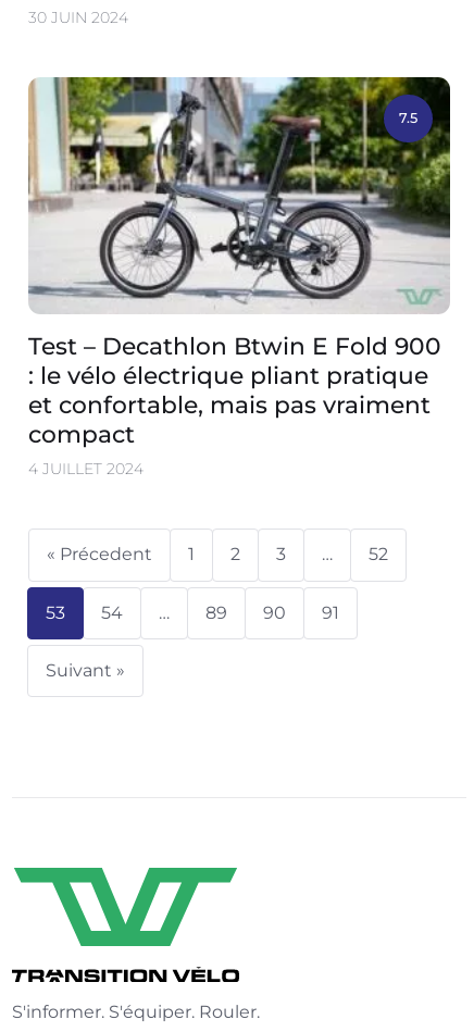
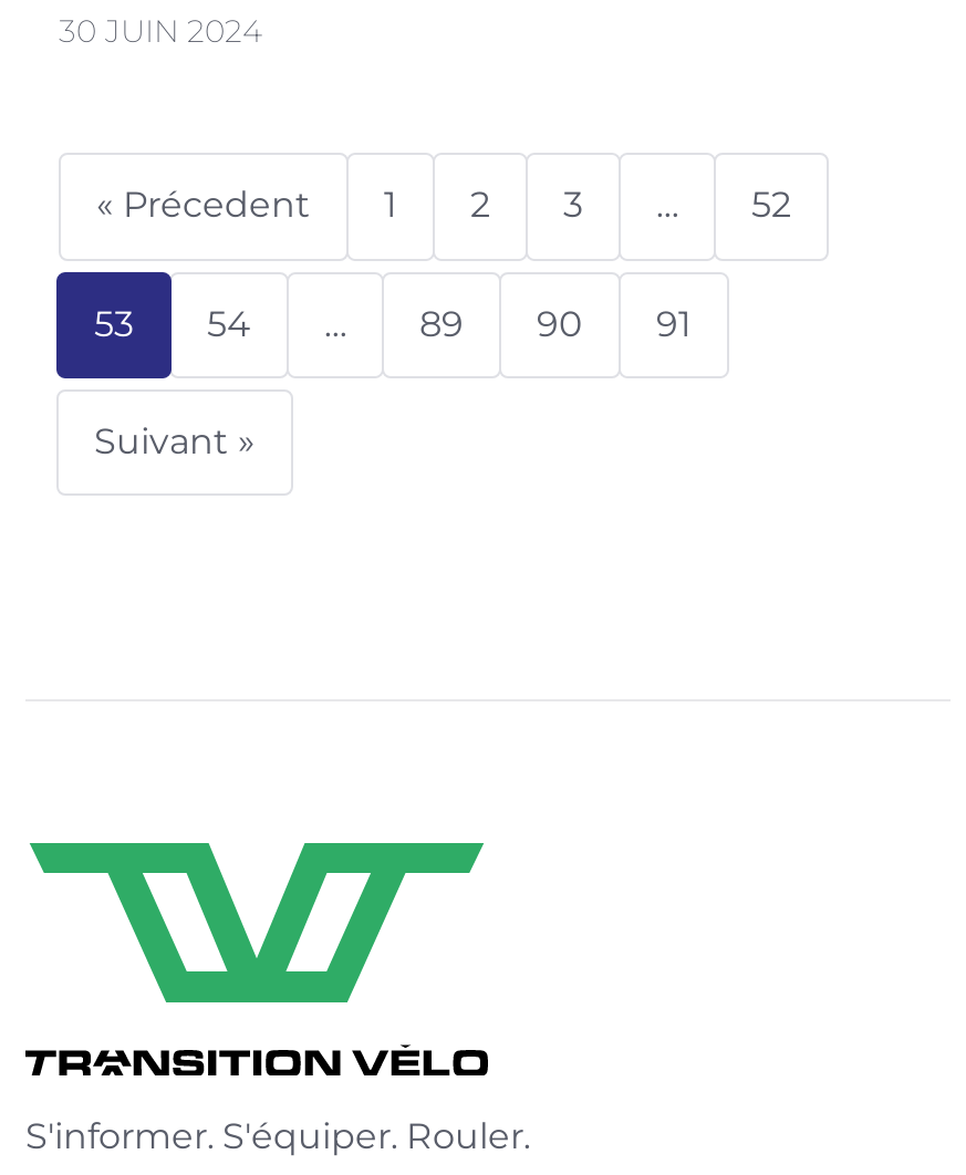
- [image]
- 7.5

- Test – Decathlon Btwin E Fold 900
- : le vélo électrique pliant pratique
- et confortable, mais pas vraiment
- compact
- 4 JUILLET 2024
